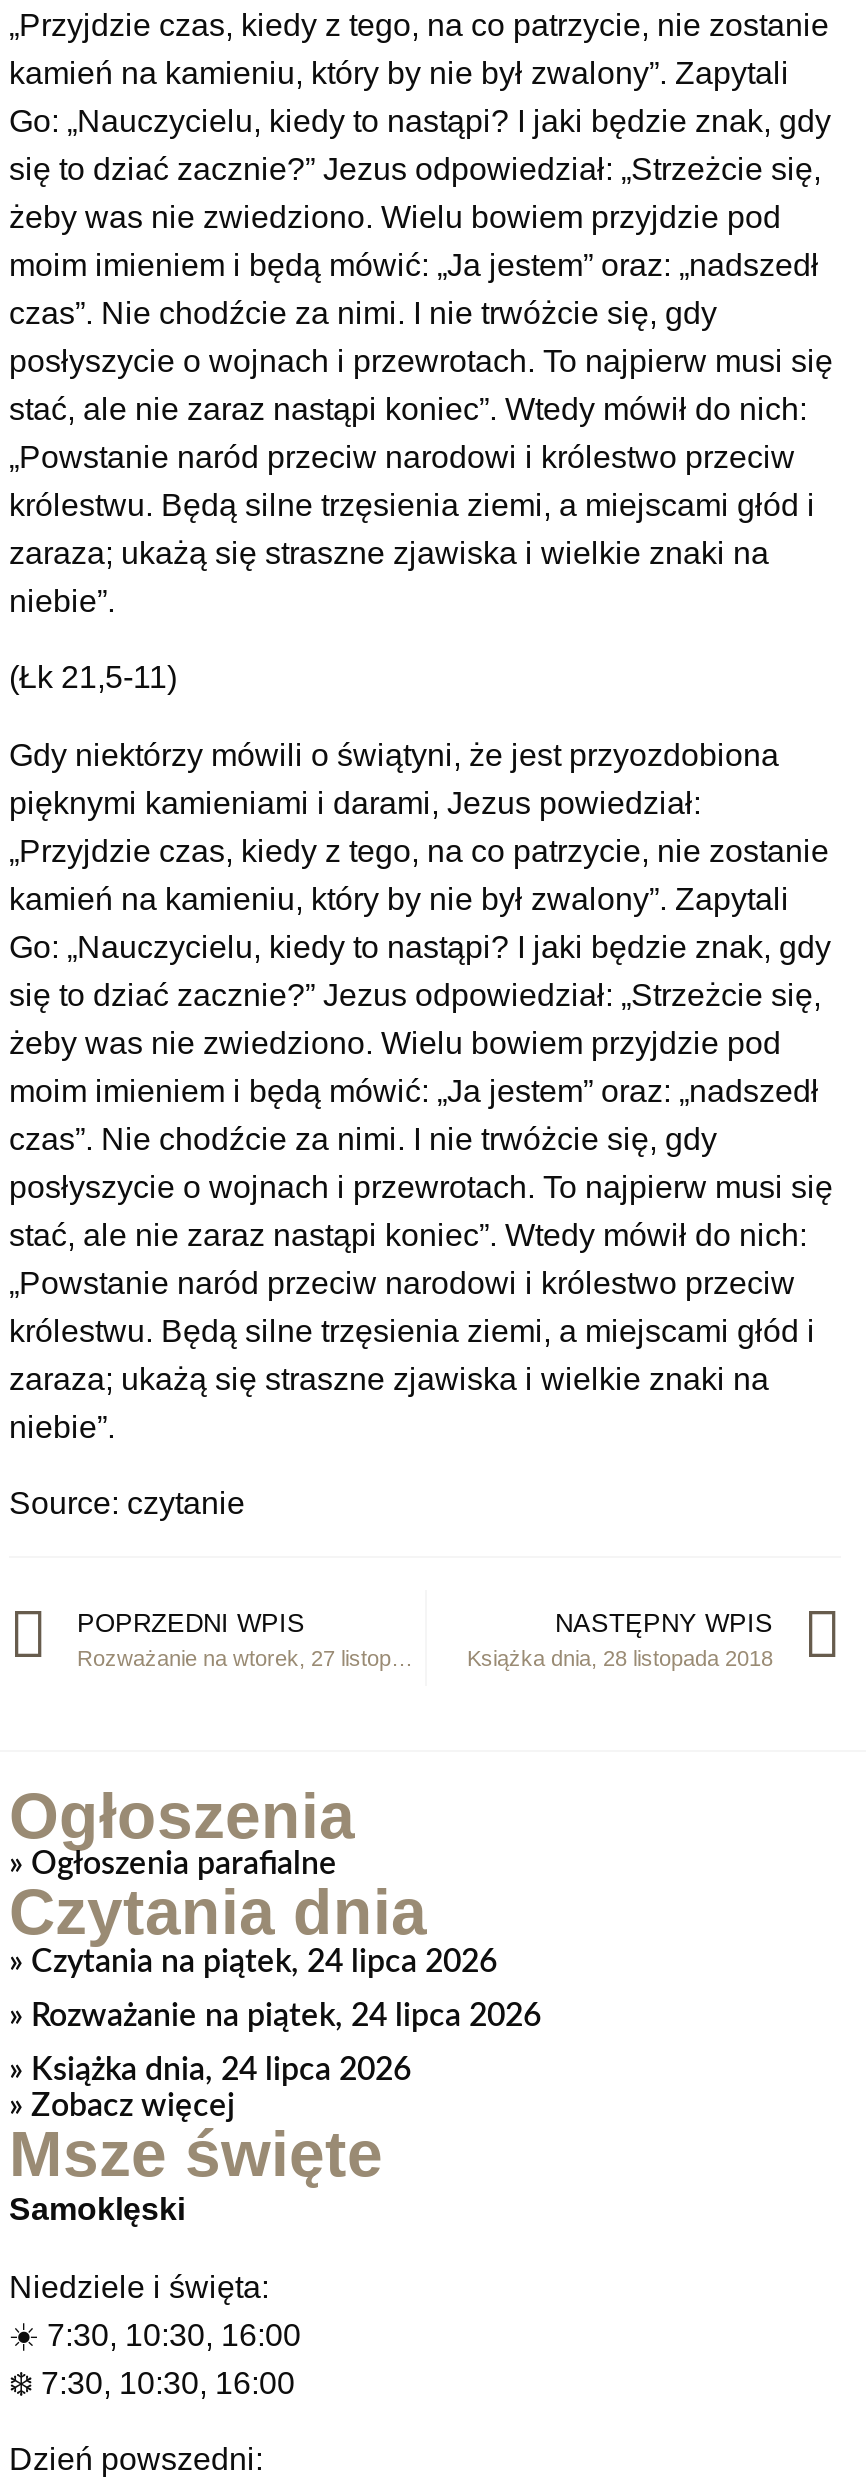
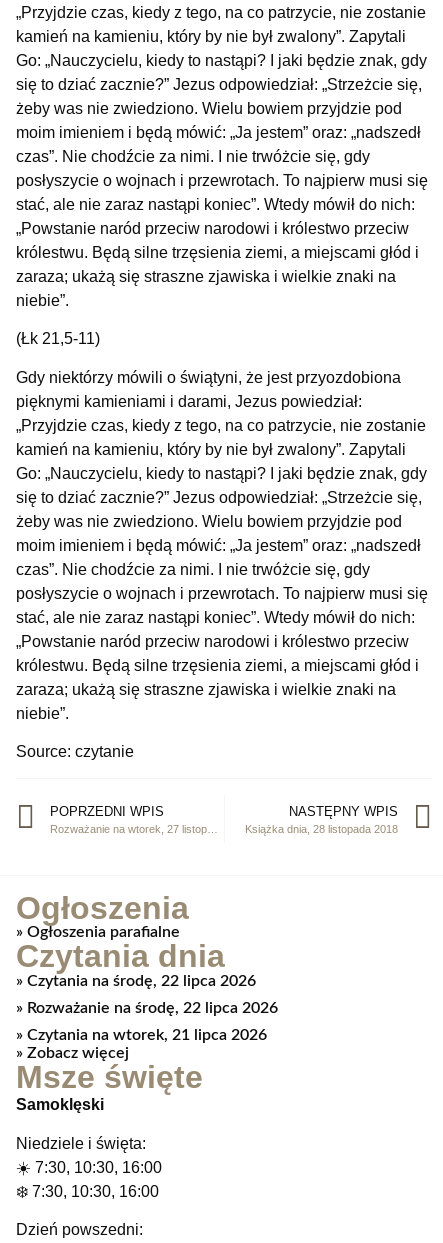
- Czytania na piątek, 24 lipca 2026
+ Czytania na środę, 22 lipca 2026

- Rozważanie na piątek, 24 lipca 2026
+ Rozważanie na środę, 22 lipca 2026

- Książka dnia, 24 lipca 2026
+ Czytania na wtorek, 21 lipca 2026
